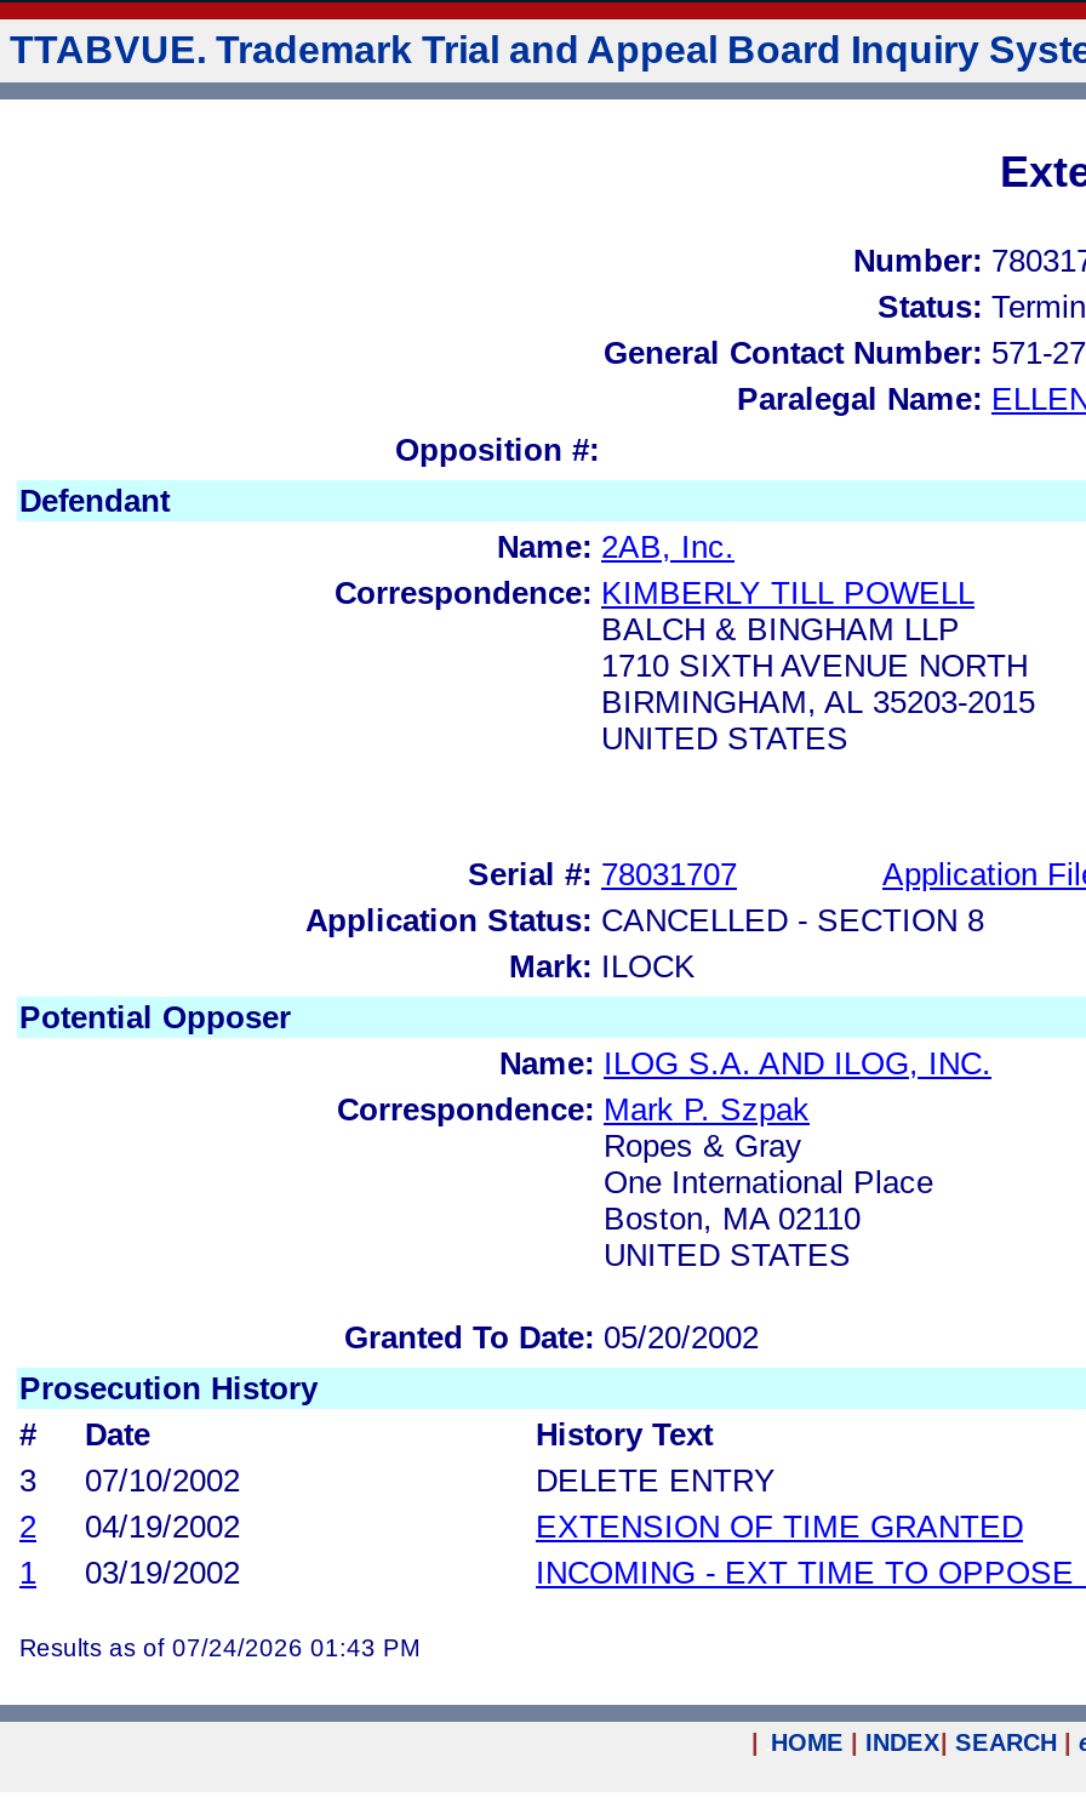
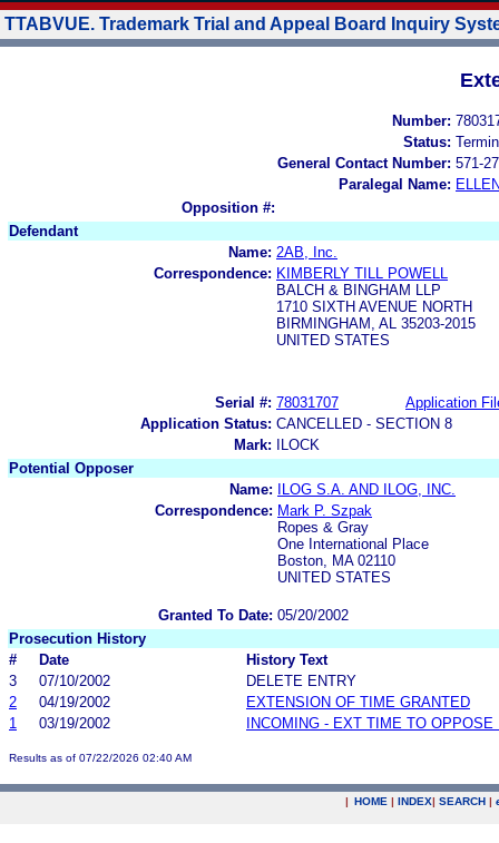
- Results as of 07/24/2026 01:43 PM
+ Results as of 07/22/2026 02:40 AM
